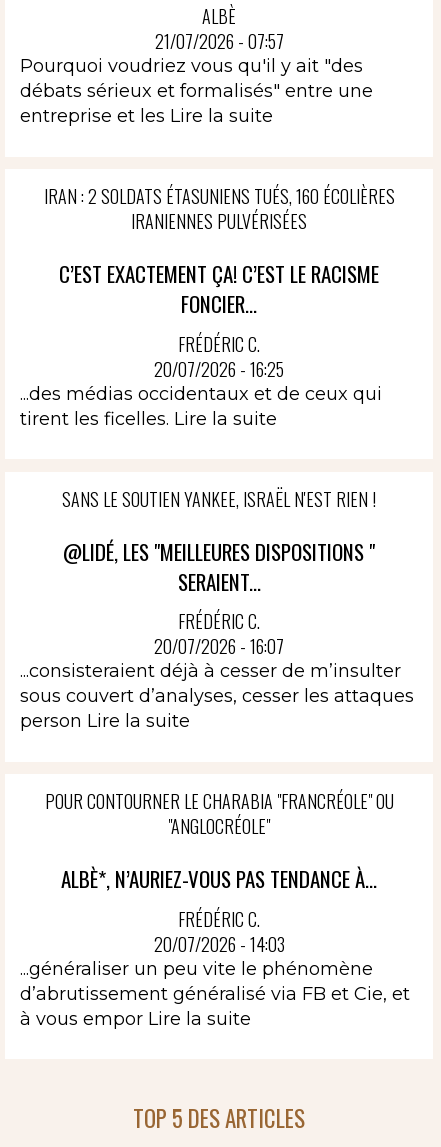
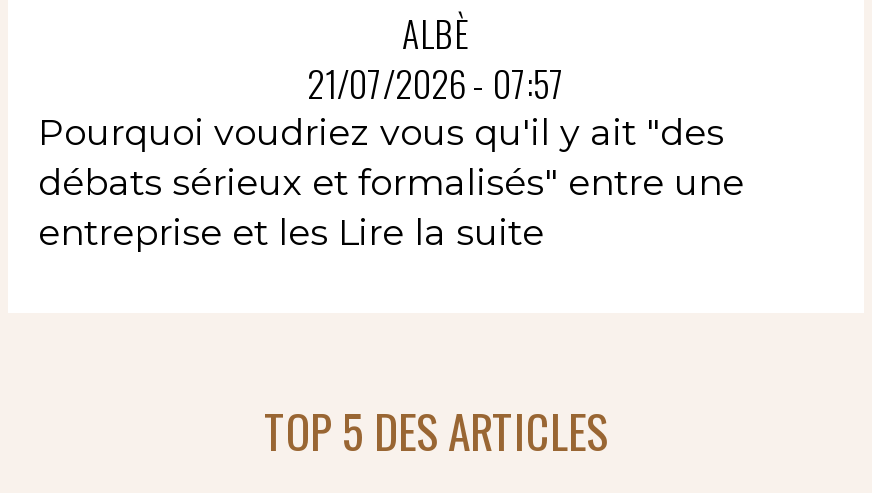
- IRAN : 2 SOLDATS ÉTASUNIENS TUÉS, 160 ÉCOLIÈRES
- IRANIENNES PULVÉRISÉES
- C’EST EXACTEMENT ÇA! C’EST LE RACISME
- FONCIER...
- FRÉDÉRIC C.
- 20/07/2026 - 16:25
- ...des médias occidentaux et de ceux qui
- tirent les ficelles. Lire la suite
- SANS LE SOUTIEN YANKEE, ISRAËL N'EST RIEN !
- @LIDÉ, LES "MEILLEURES DISPOSITIONS "
- SERAIENT...
- FRÉDÉRIC C.
- 20/07/2026 - 16:07
- ...consisteraient déjà à cesser de m’insulter
- sous couvert d’analyses, cesser les attaques
- person Lire la suite
- POUR CONTOURNER LE CHARABIA "FRANCRÉOLE" OU
- "ANGLOCRÉOLE"
- ALBÈ*, N’AURIEZ-VOUS PAS TENDANCE À...
- FRÉDÉRIC C.
- 20/07/2026 - 14:03
- ...généraliser un peu vite le phénomène
- d’abrutissement généralisé via FB et Cie, et
- à vous empor Lire la suite
